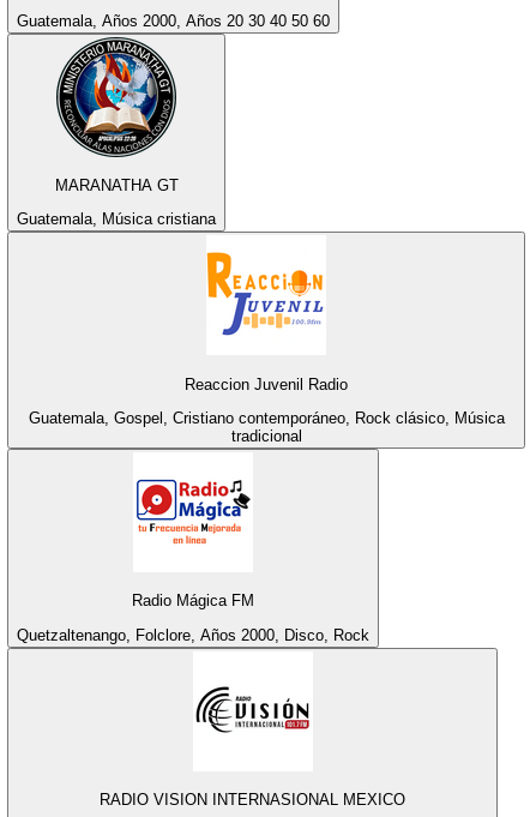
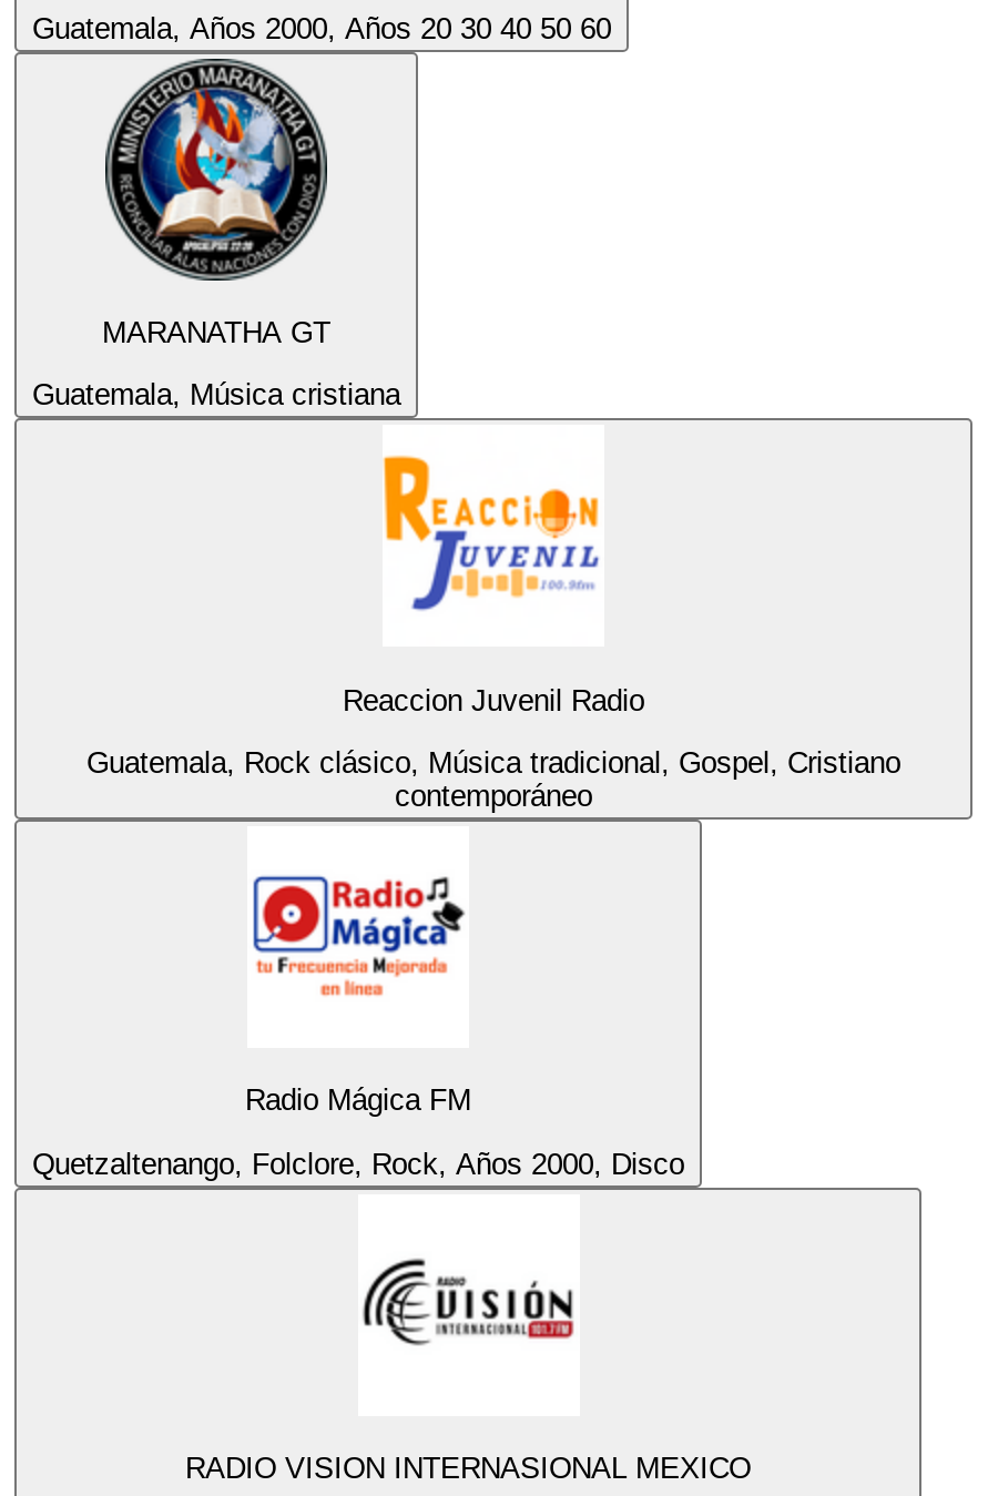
- Guatemala, Gospel, Cristiano contemporáneo, Rock clásico, Música
- tradicional
+ Guatemala, Rock clásico, Música tradicional, Gospel, Cristiano
+ contemporáneo

- Quetzaltenango, Folclore, Años 2000, Disco, Rock
+ Quetzaltenango, Folclore, Rock, Años 2000, Disco
